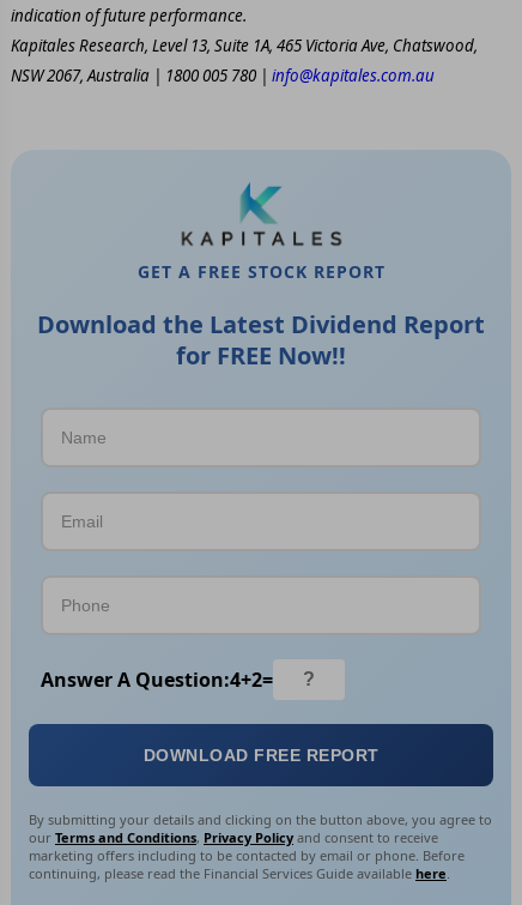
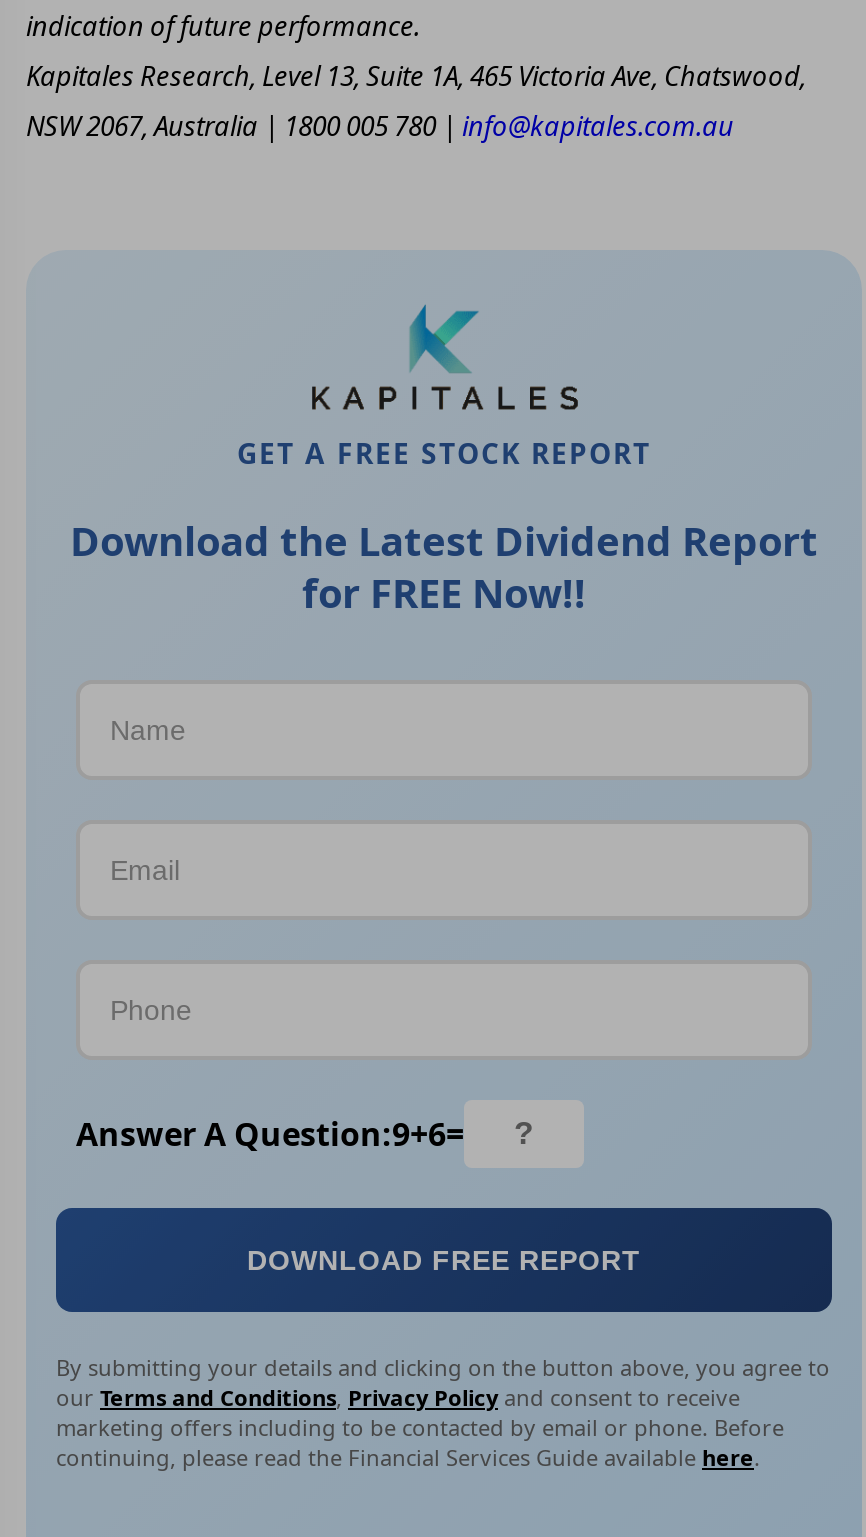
- Answer A Question:4+2=
+ Answer A Question:9+6=
